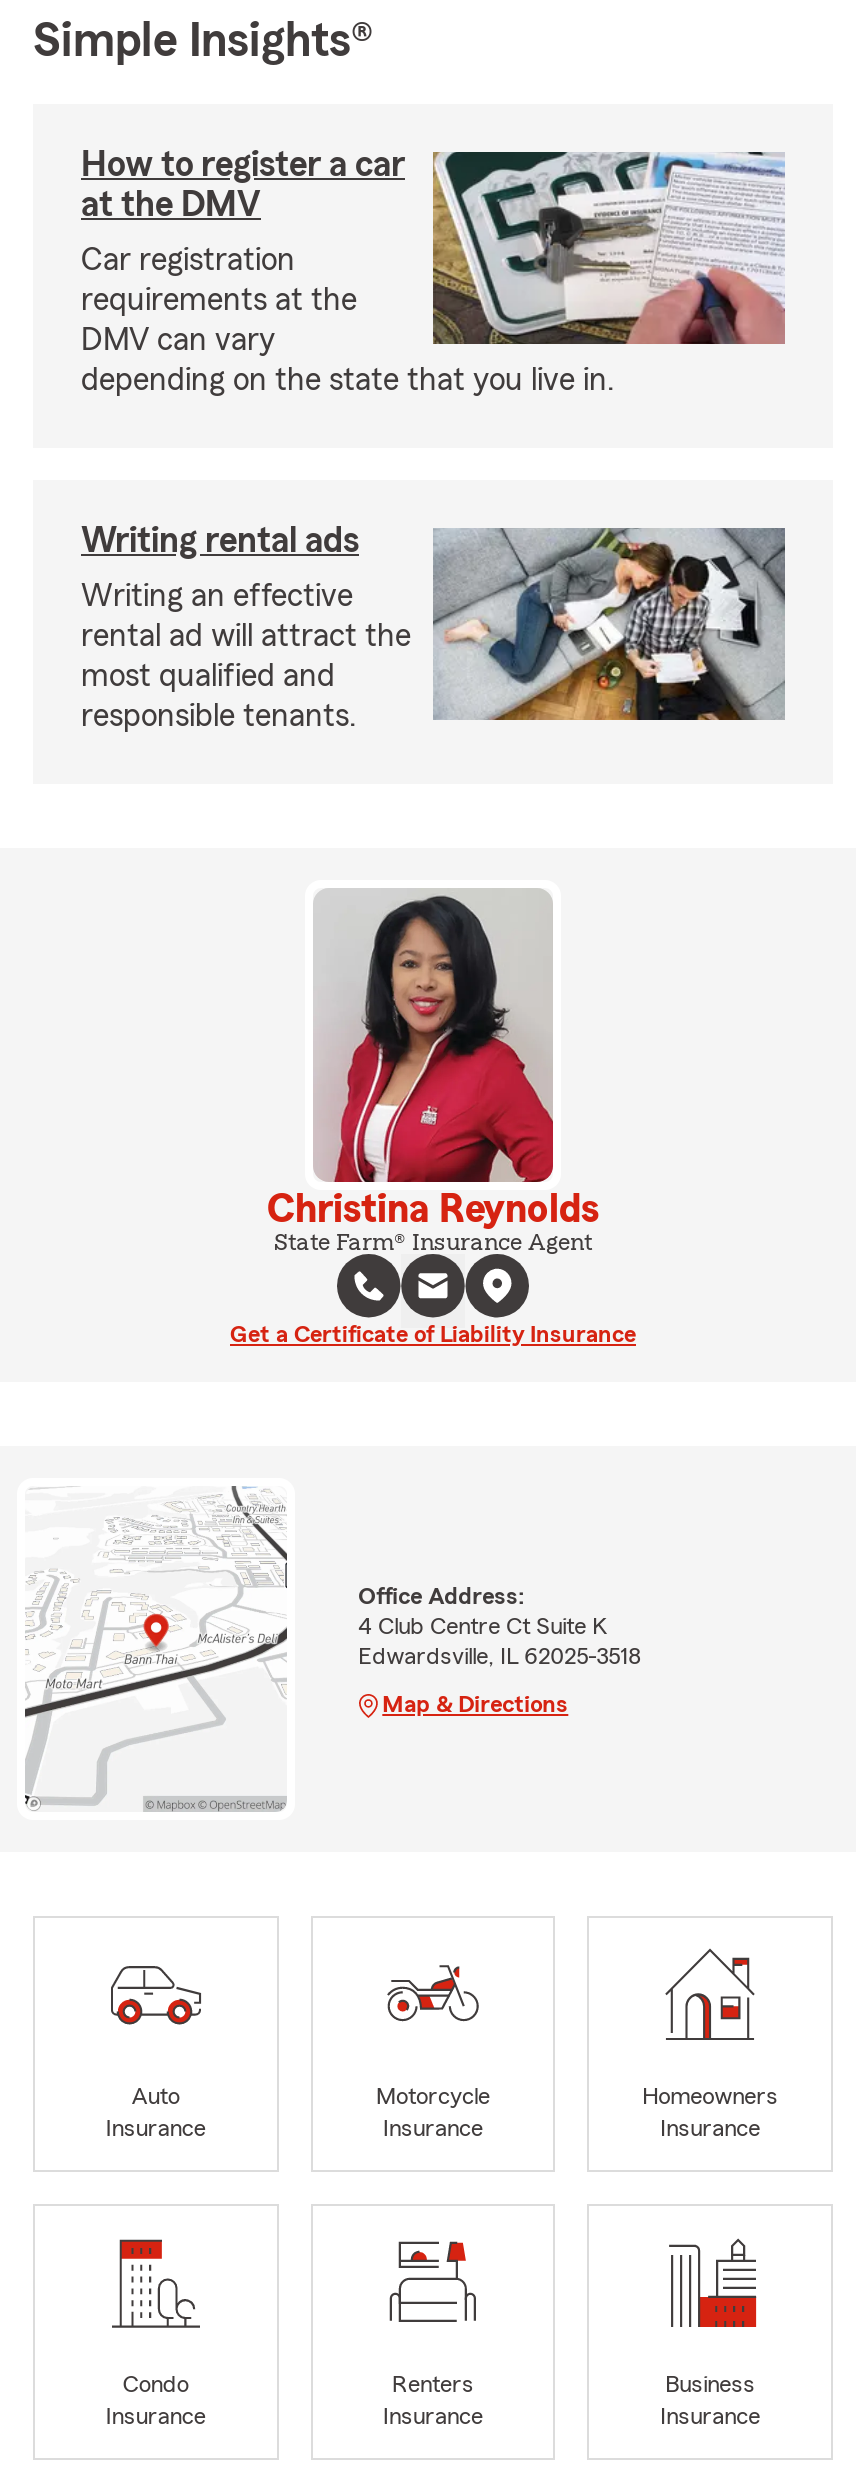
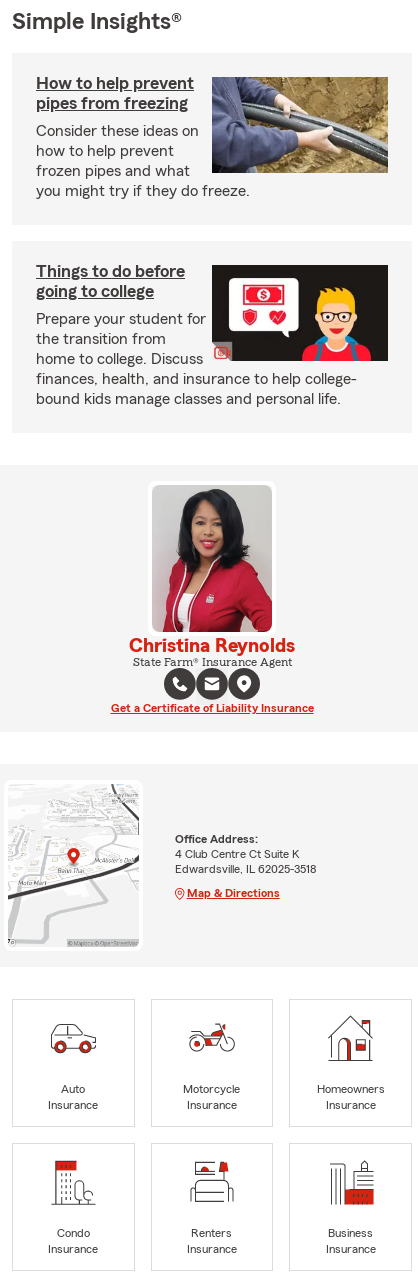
- How to register a car
- at the DMV
+ How to help prevent
+ pipes from freezing

- [image]
- Car registration
- requirements at the
- DMV can vary
- depending on the state that you live in.
+ [image]
+ Consider these ideas on
+ how to help prevent
+ frozen pipes and what
+ you might try if they do freeze.

- Writing rental ads
+ Things to do before
+ going to college

- [image]
- Writing an effective
- rental ad will attract the
- most qualified and
- responsible tenants.
+ [image]
+ Prepare your student for
+ the transition from
+ home to college. Discuss
+ finances, health, and insurance to help college-
+ bound kids manage classes and personal life.
